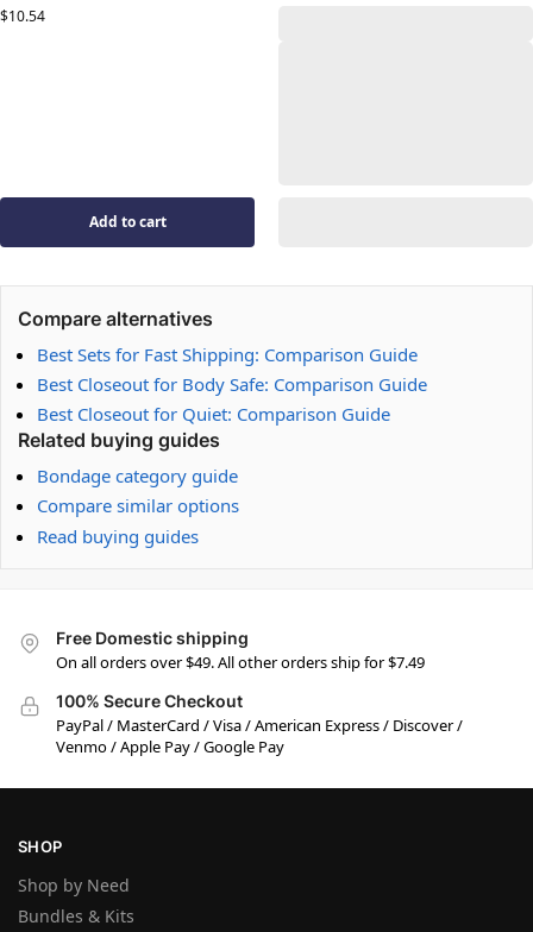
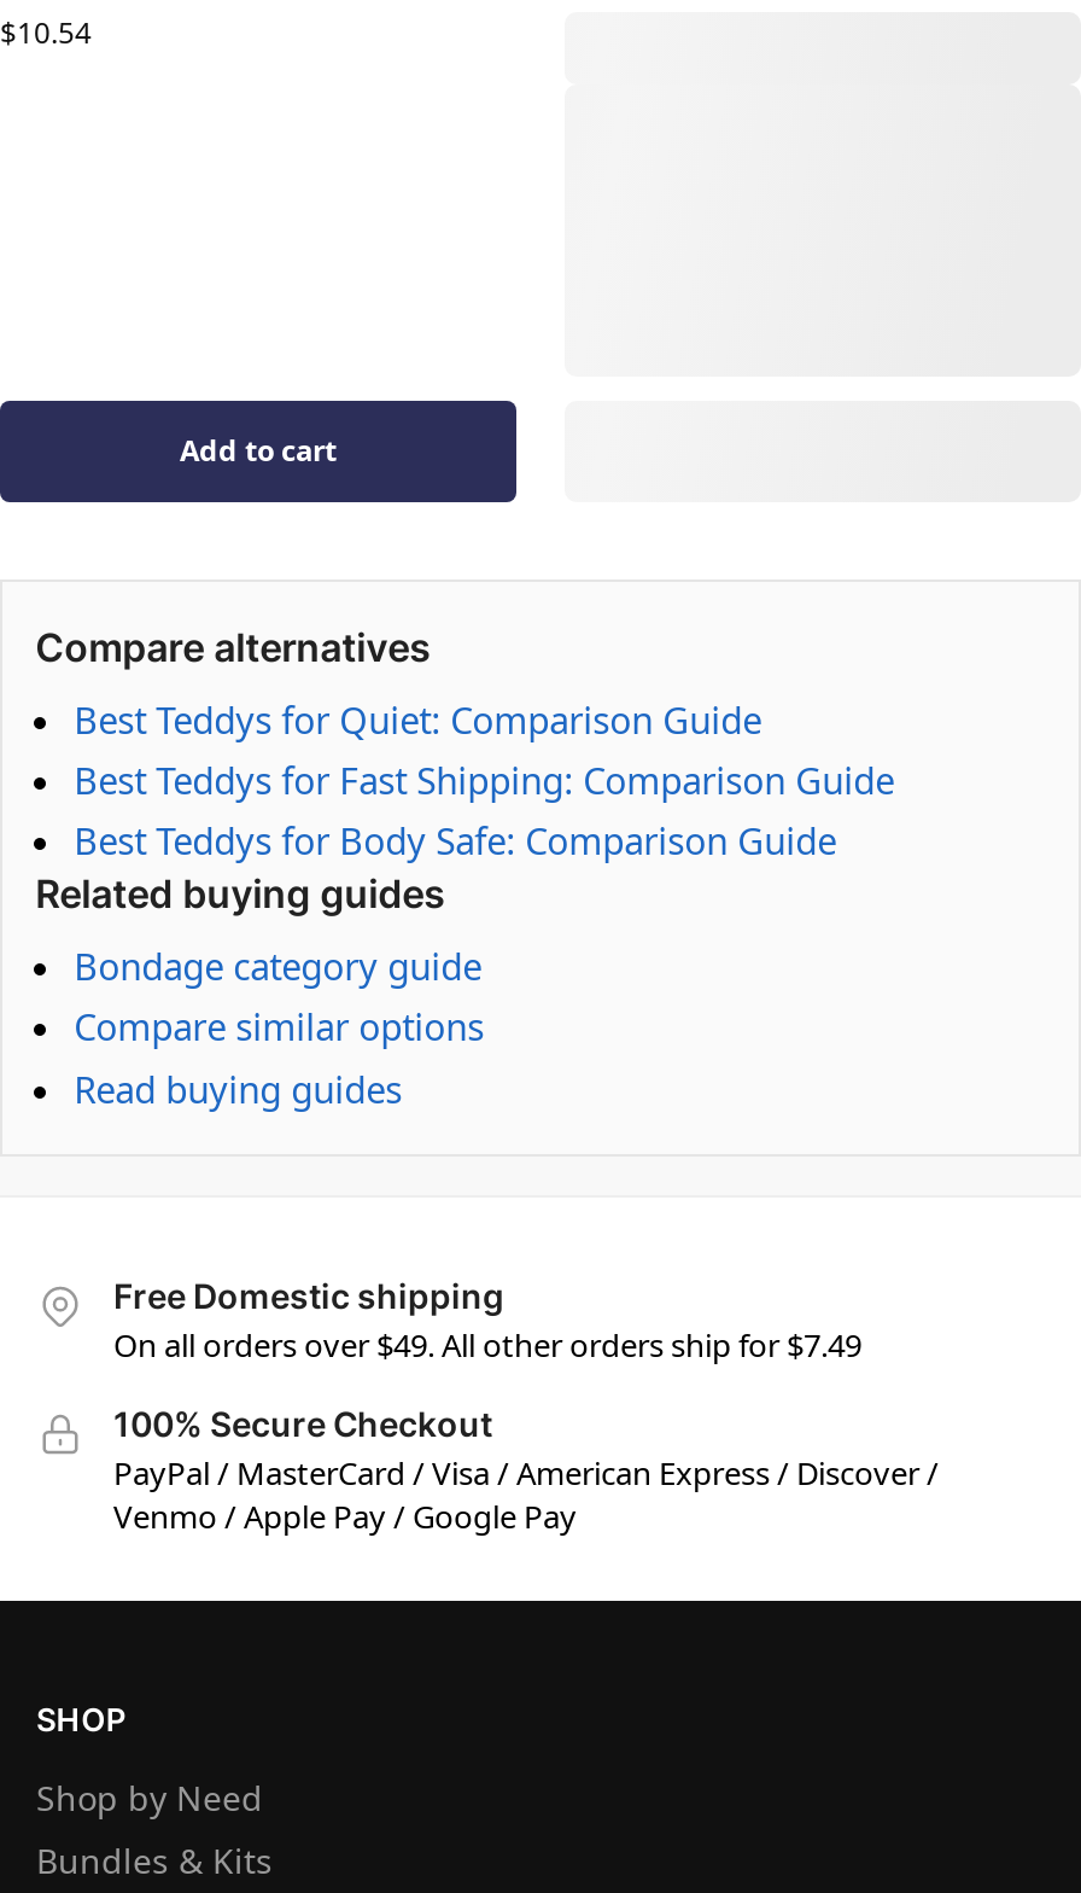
- Best Sets for Fast Shipping: Comparison Guide
- Best Closeout for Body Safe: Comparison Guide
- Best Closeout for Quiet: Comparison Guide
+ Best Teddys for Quiet: Comparison Guide
+ Best Teddys for Fast Shipping: Comparison Guide
+ Best Teddys for Body Safe: Comparison Guide
